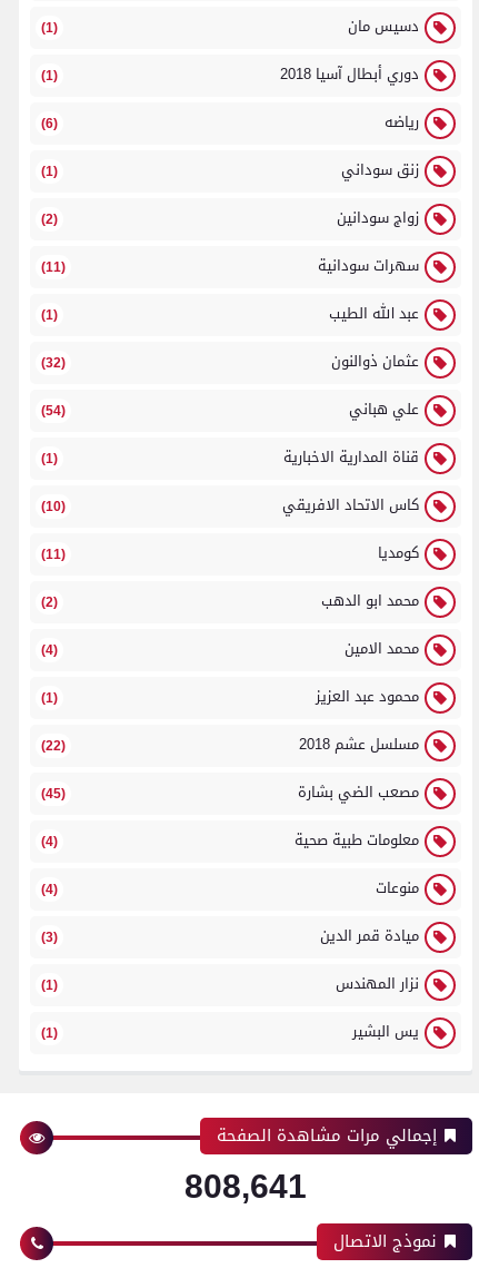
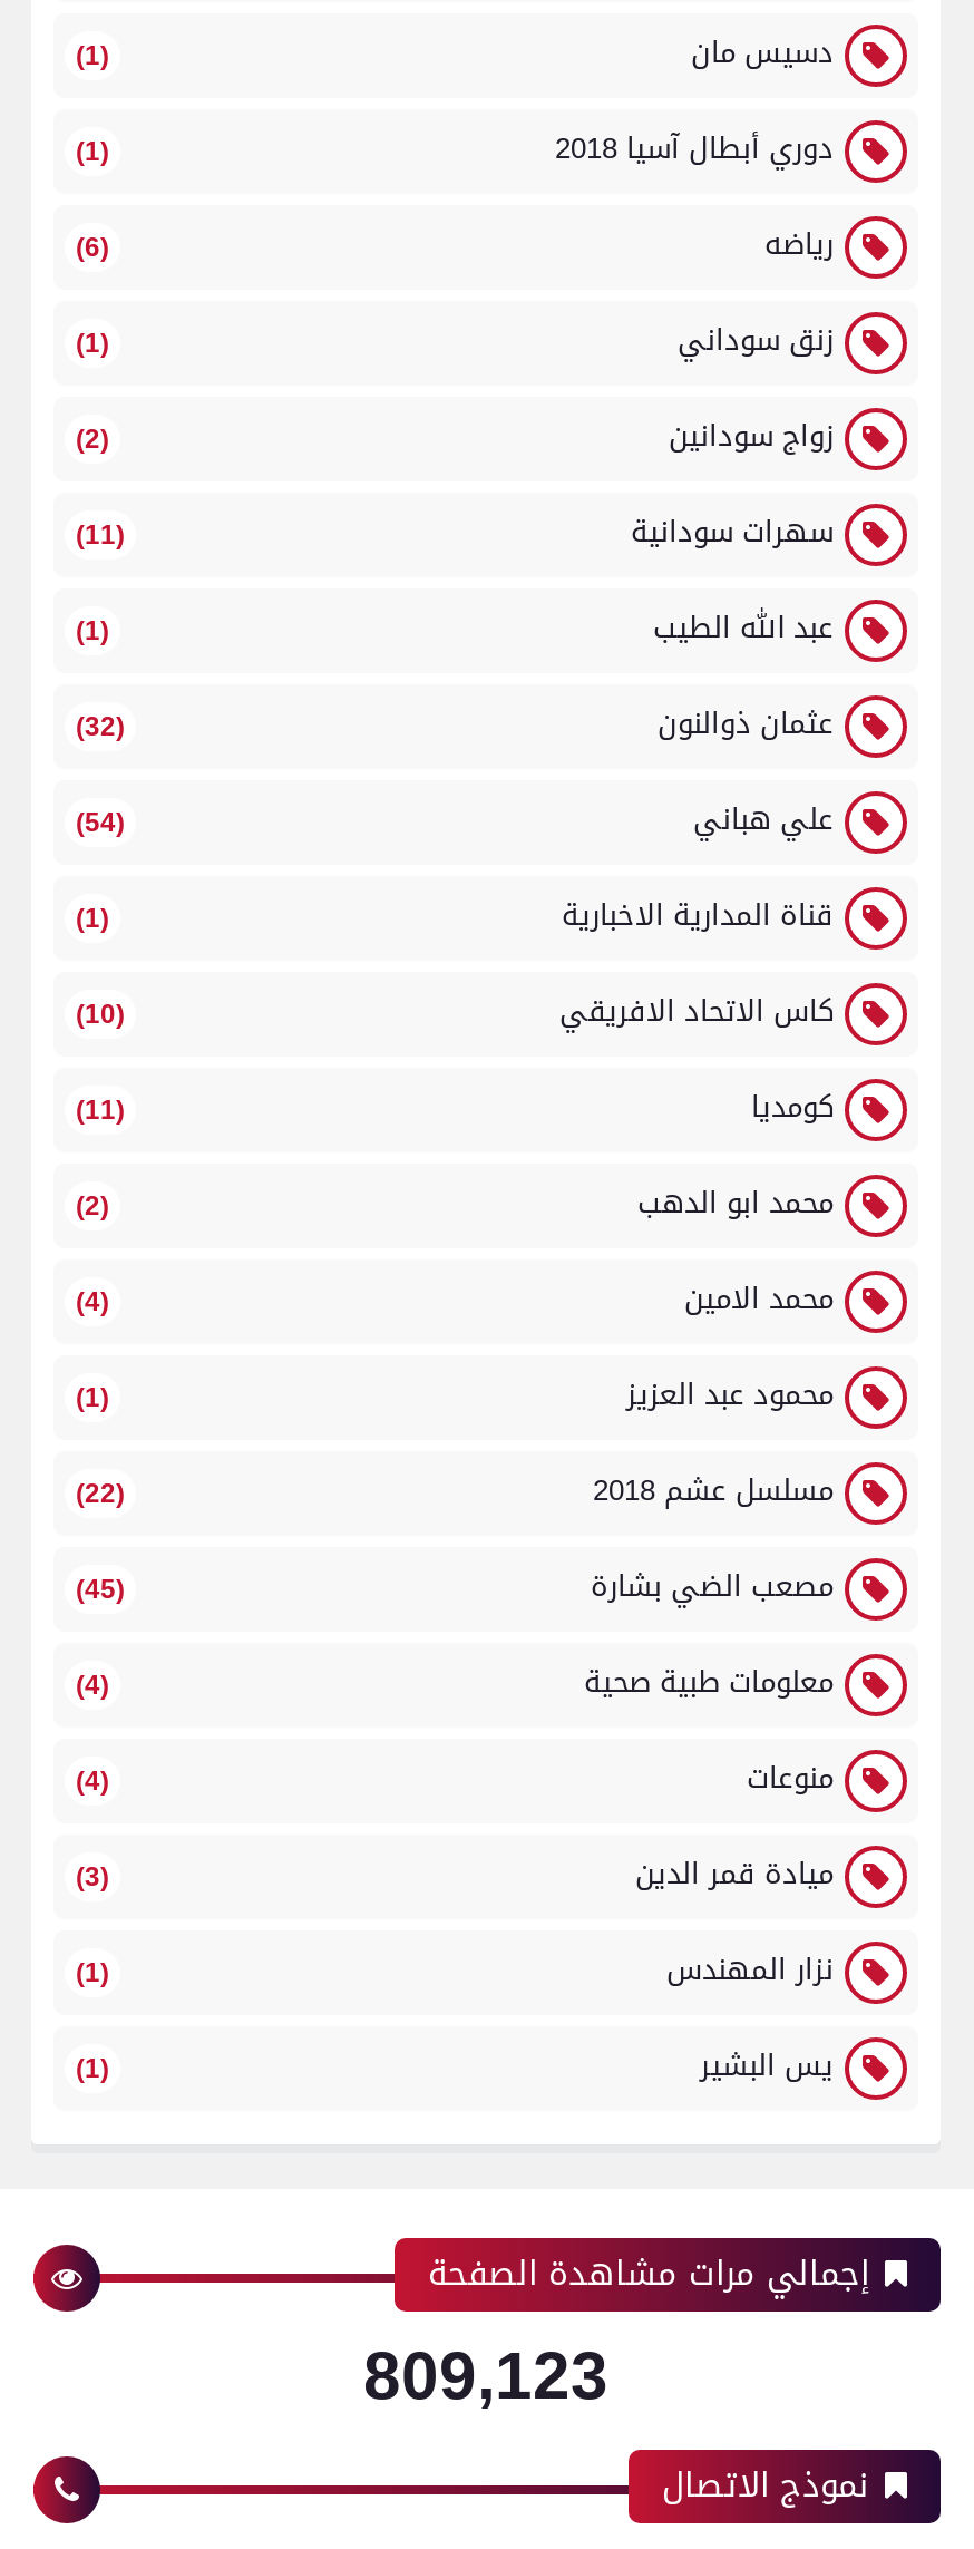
- 808,641
+ 809,123
